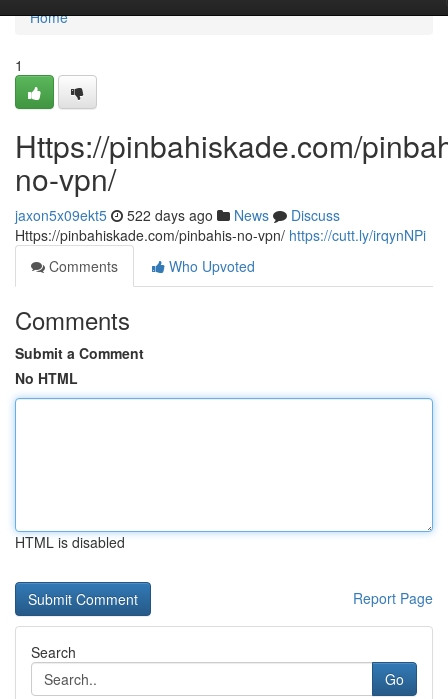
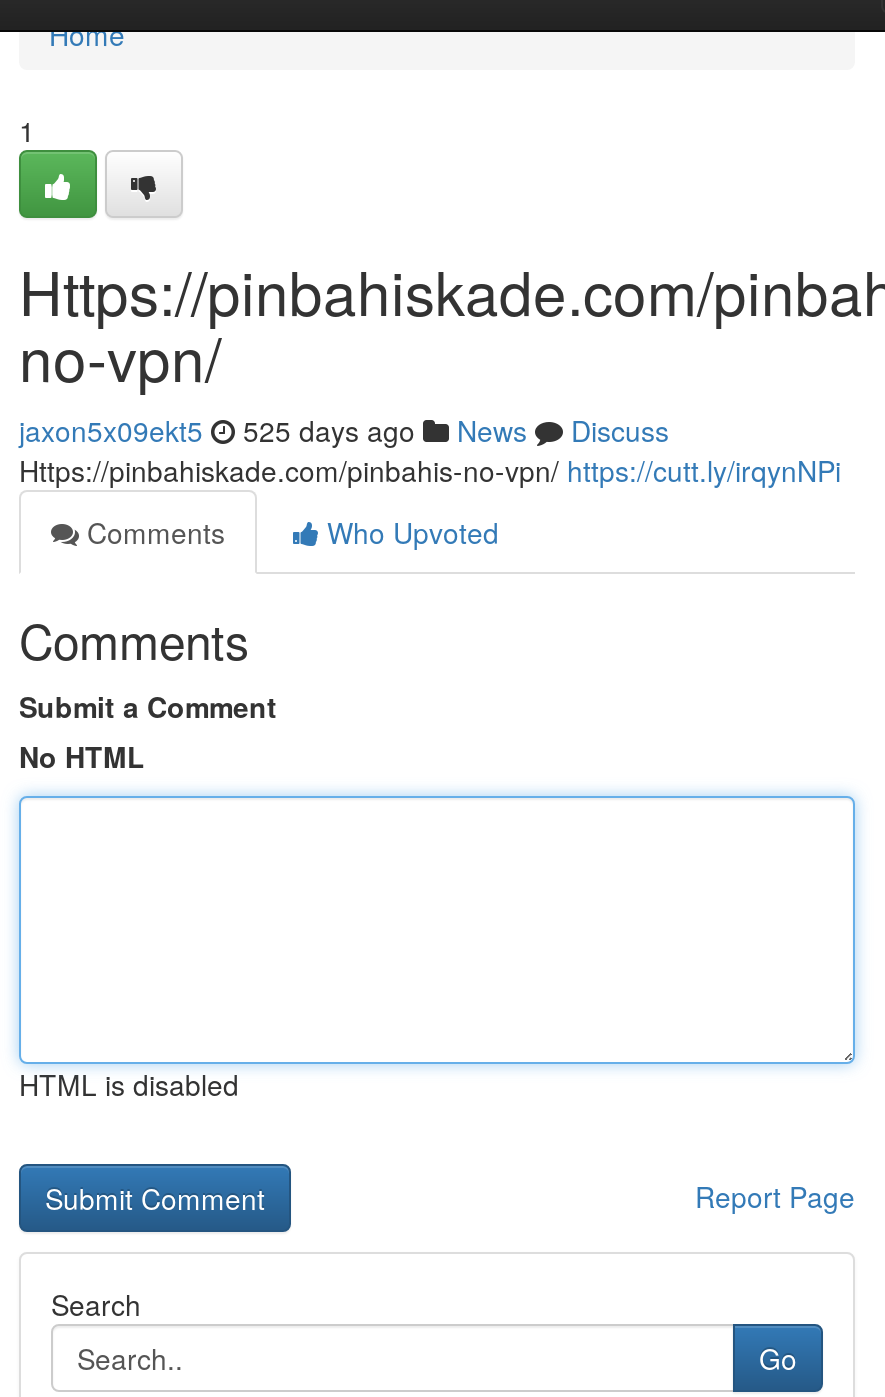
- jaxon5x09ekt5 522 days ago News Discuss
+ jaxon5x09ekt5 525 days ago News Discuss
